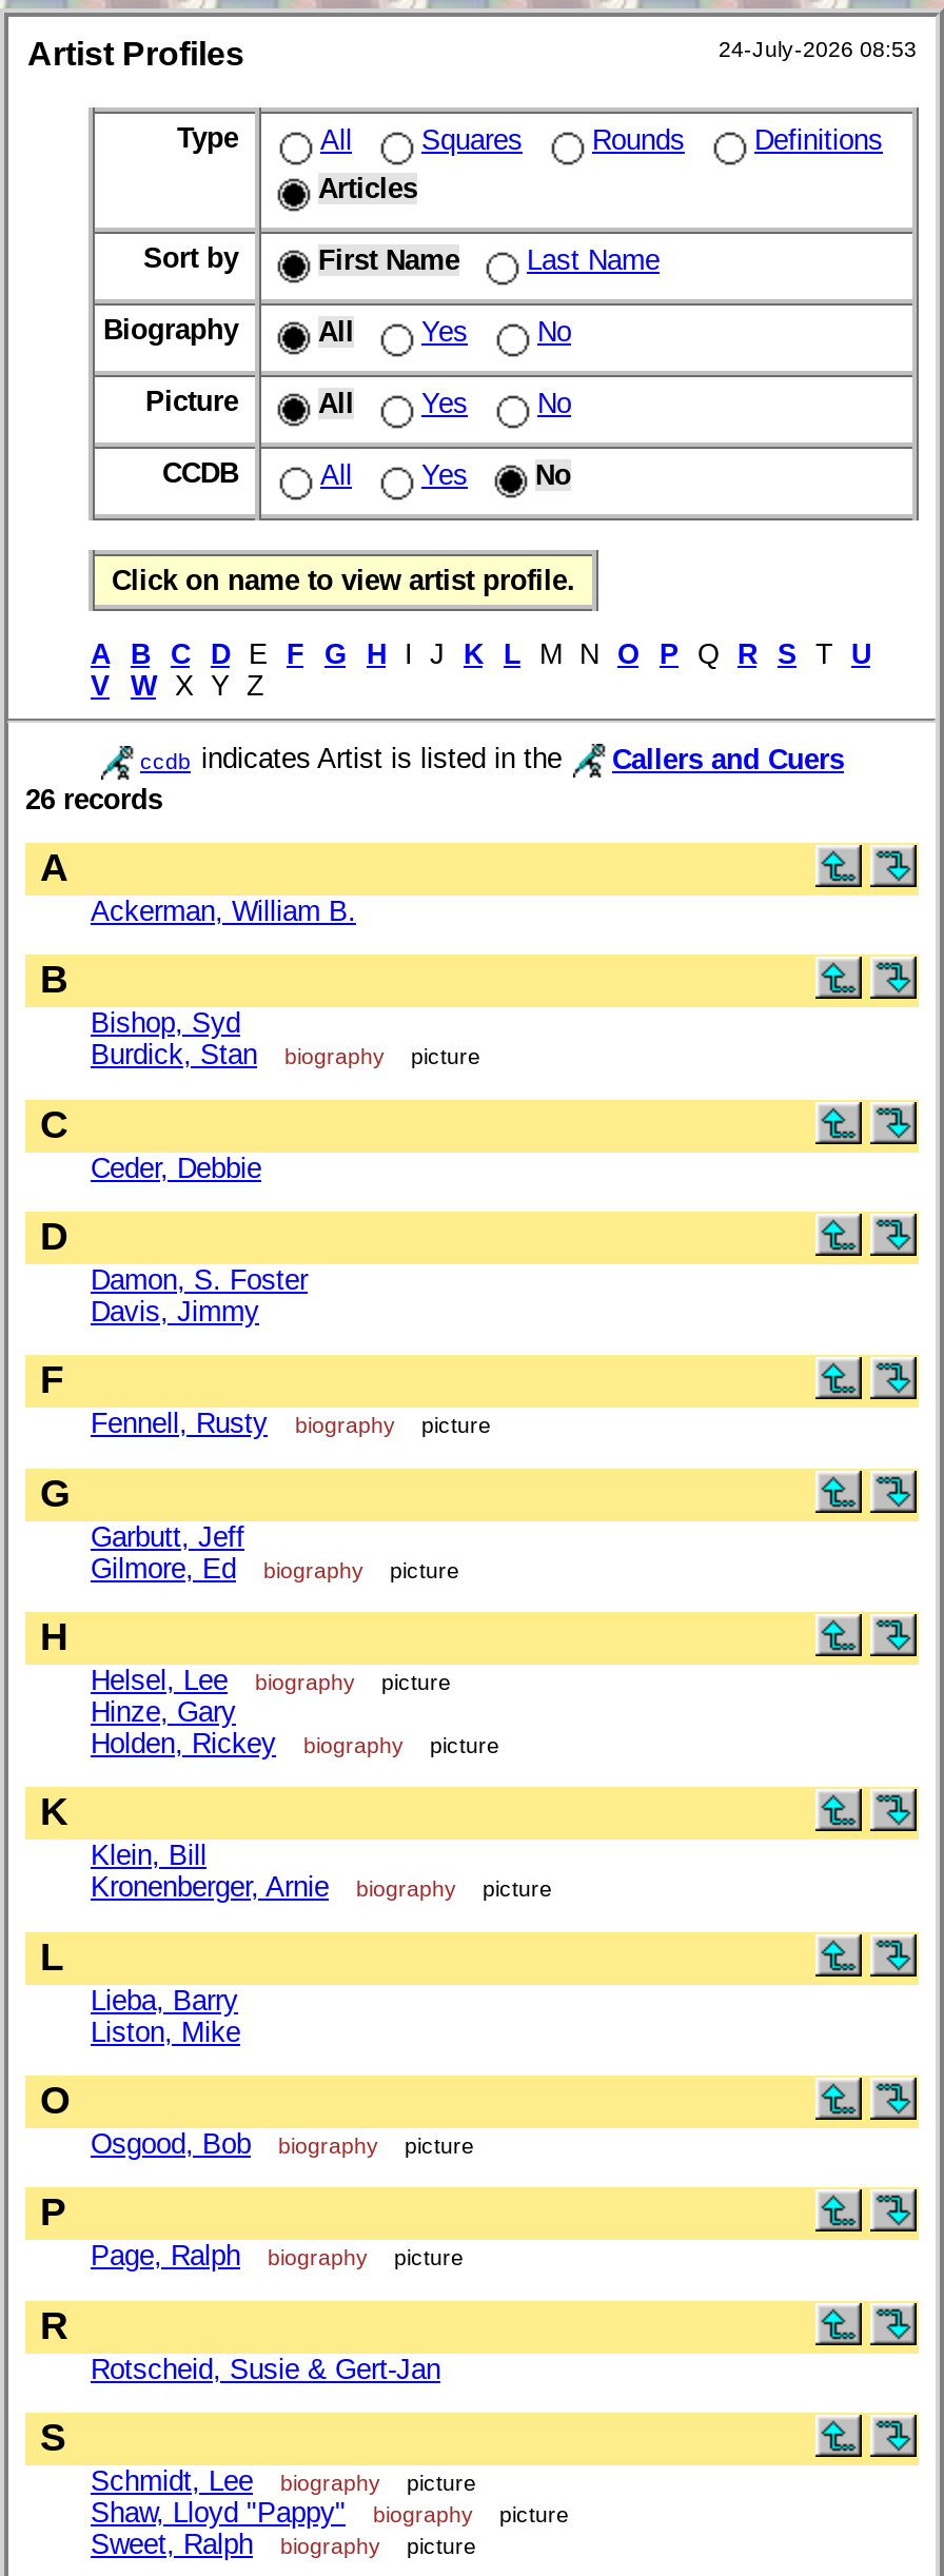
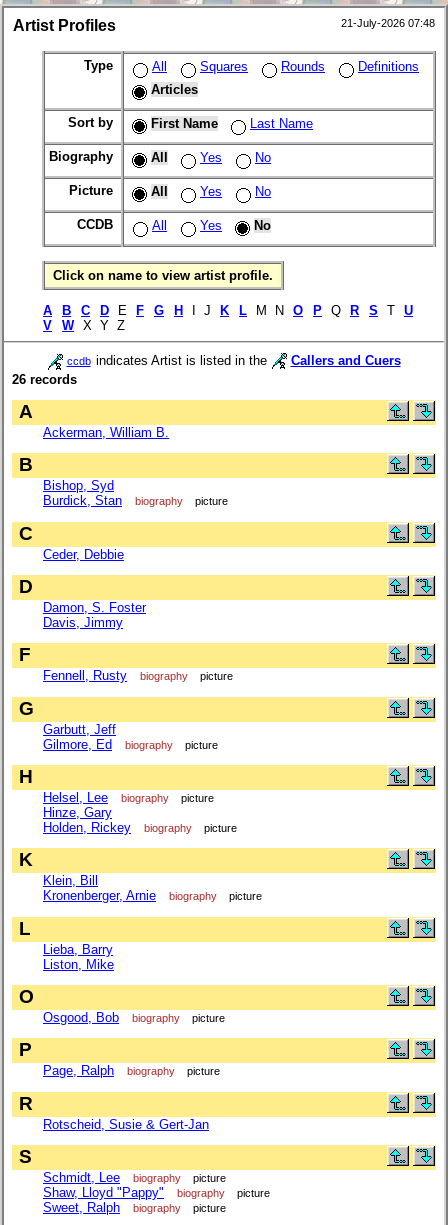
- 24-July-2026 08:53
+ 21-July-2026 07:48
